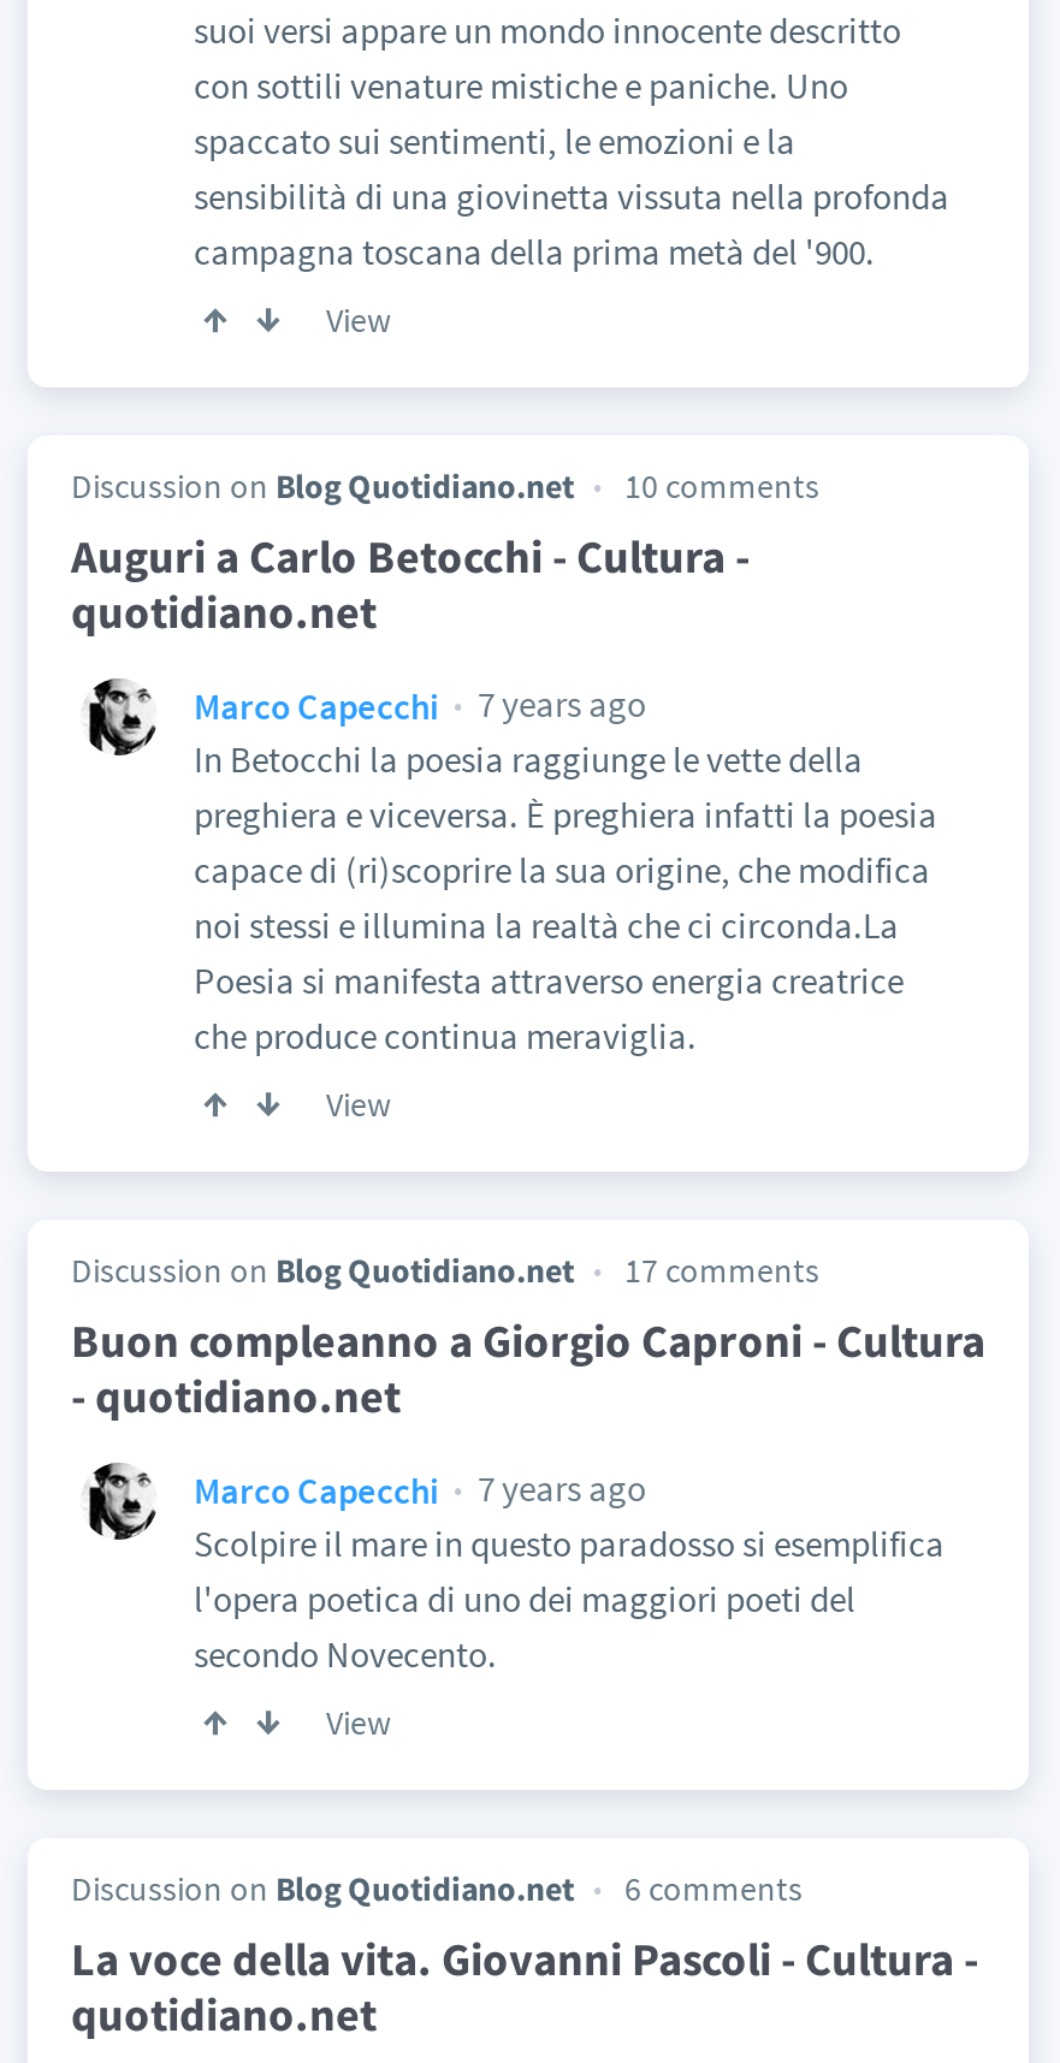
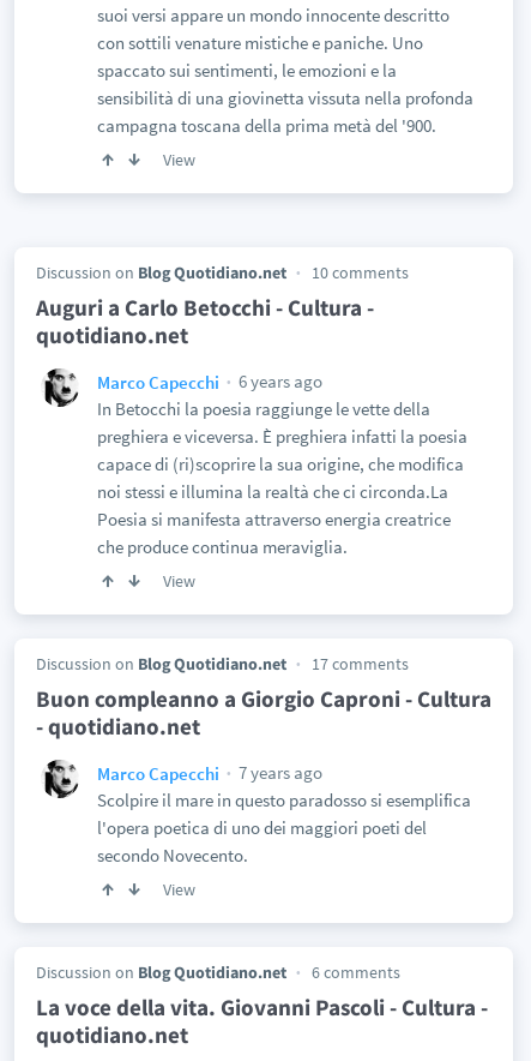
- Marco Capecchi 7 years ago
+ Marco Capecchi 6 years ago
